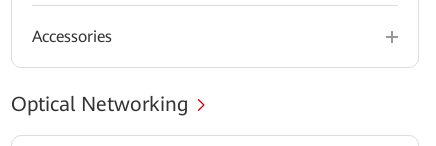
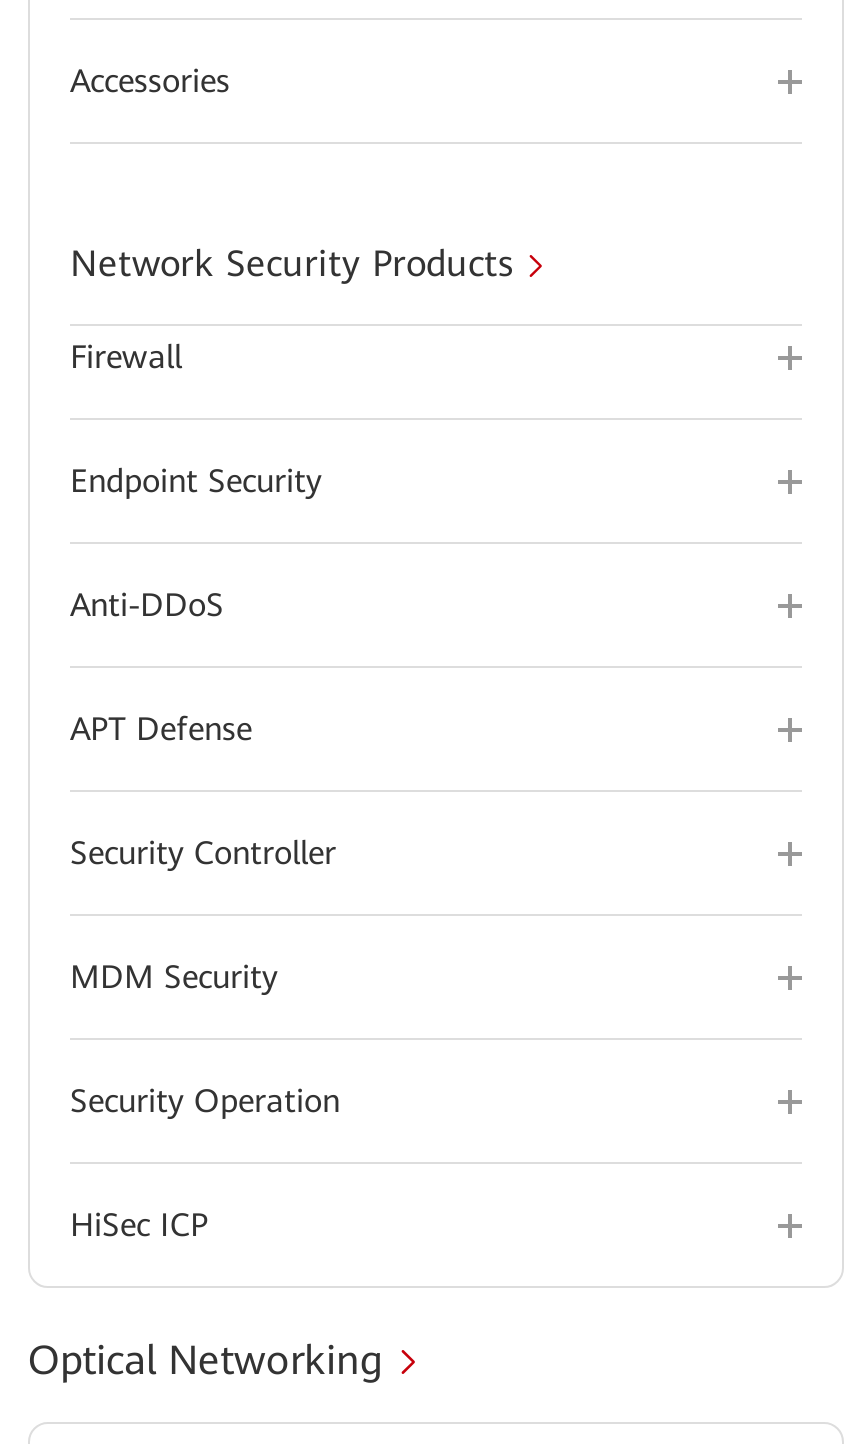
+ Network Security Products
+ Firewall
+ Endpoint Security
+ Anti-DDoS
+ APT Defense
+ Security Controller
+ MDM Security
+ Security Operation
+ HiSec ICP
